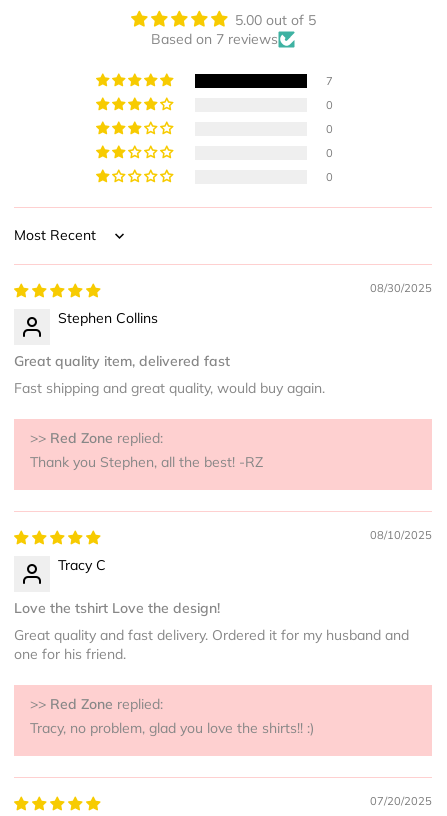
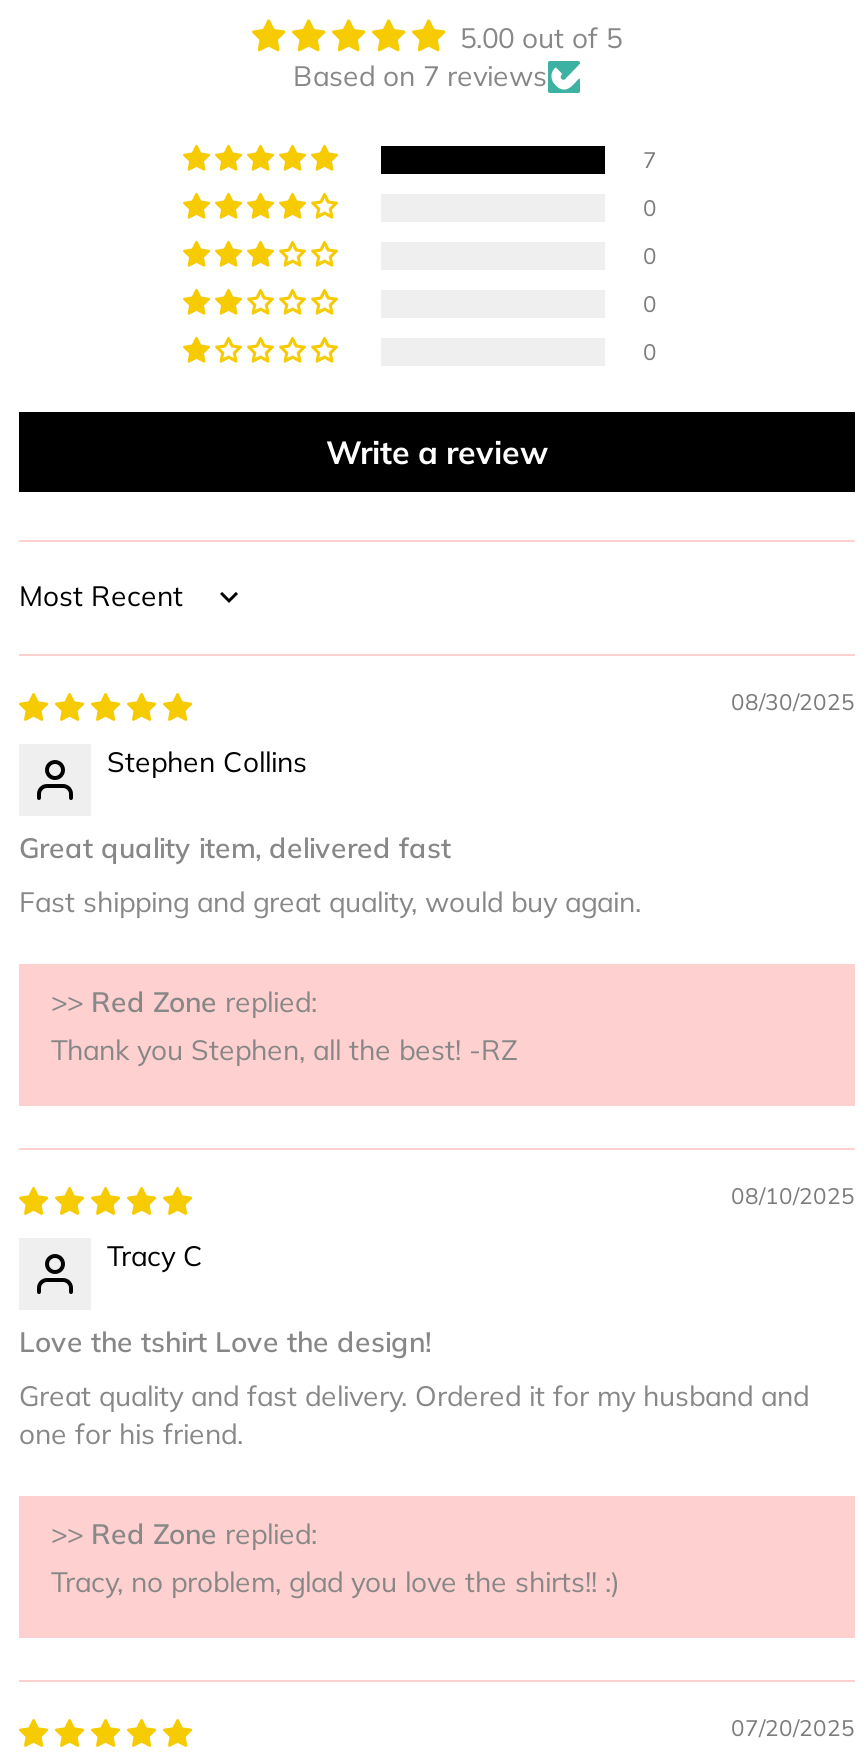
+ Write a review
